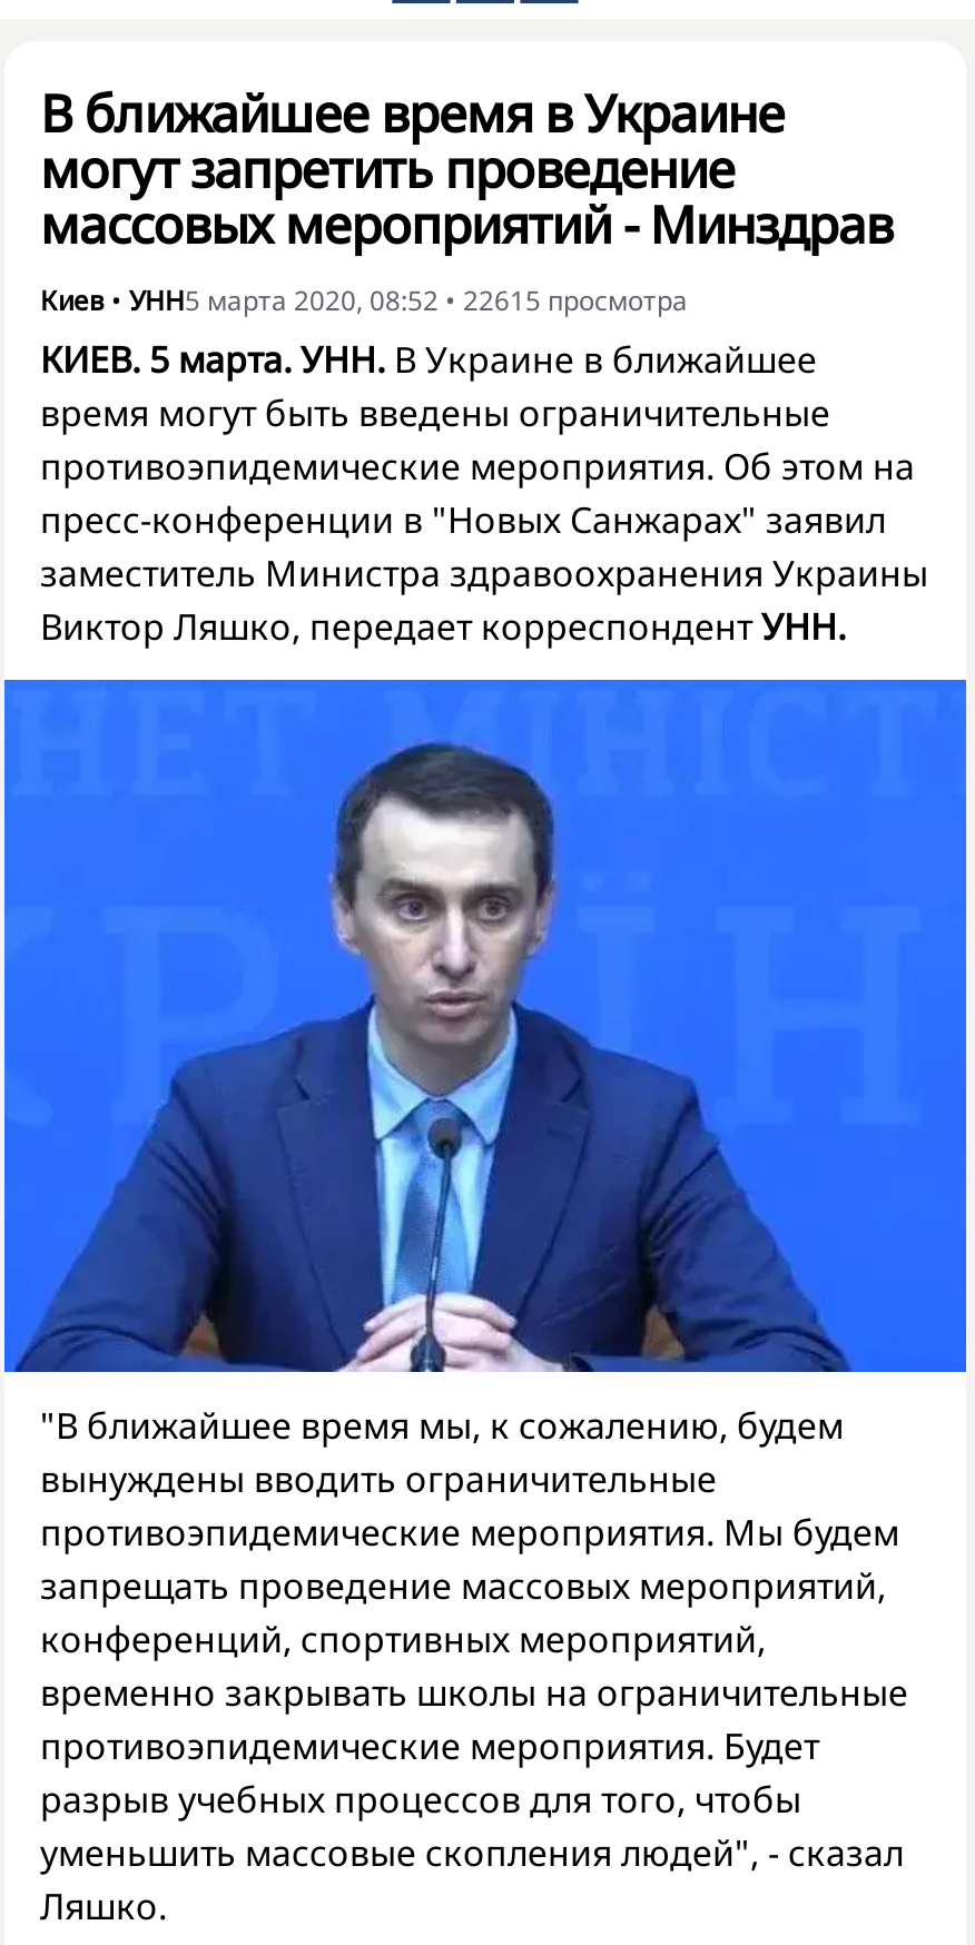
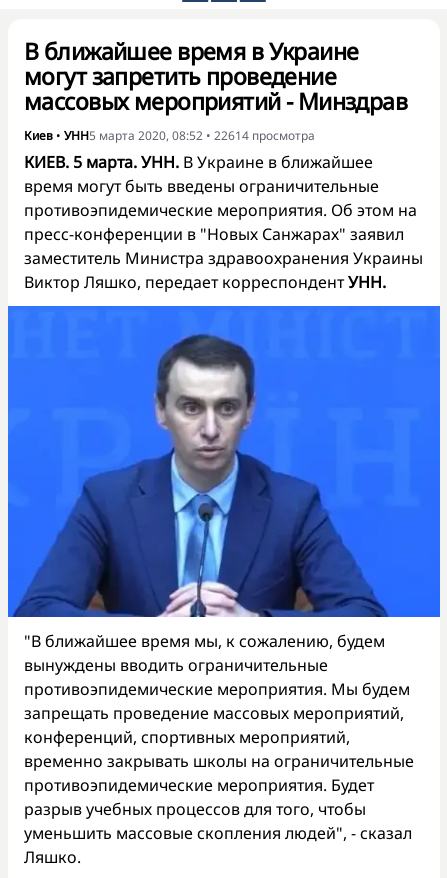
- Киев • УНН5 марта 2020, 08:52 • 22615 просмотра
+ Киев • УНН5 марта 2020, 08:52 • 22614 просмотра
